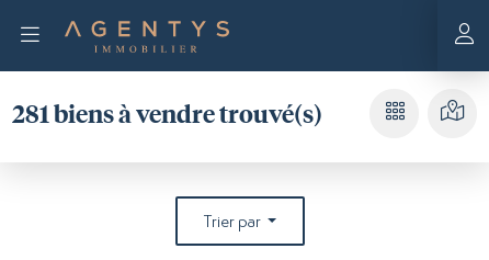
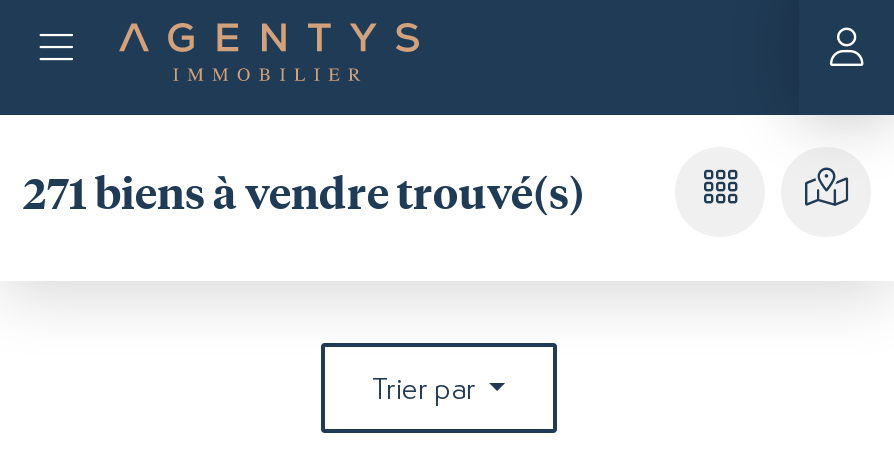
- 281 biens à vendre trouvé(s)
+ 271 biens à vendre trouvé(s)
